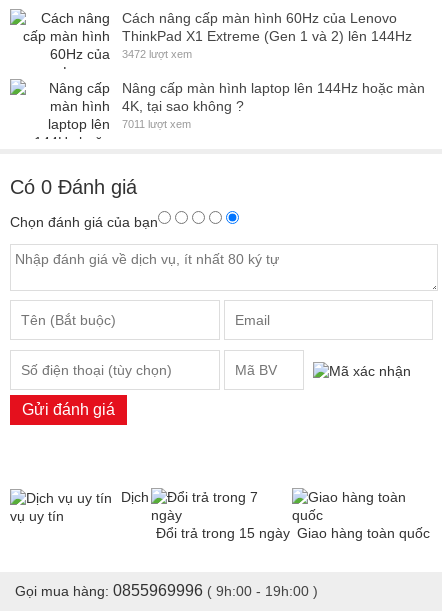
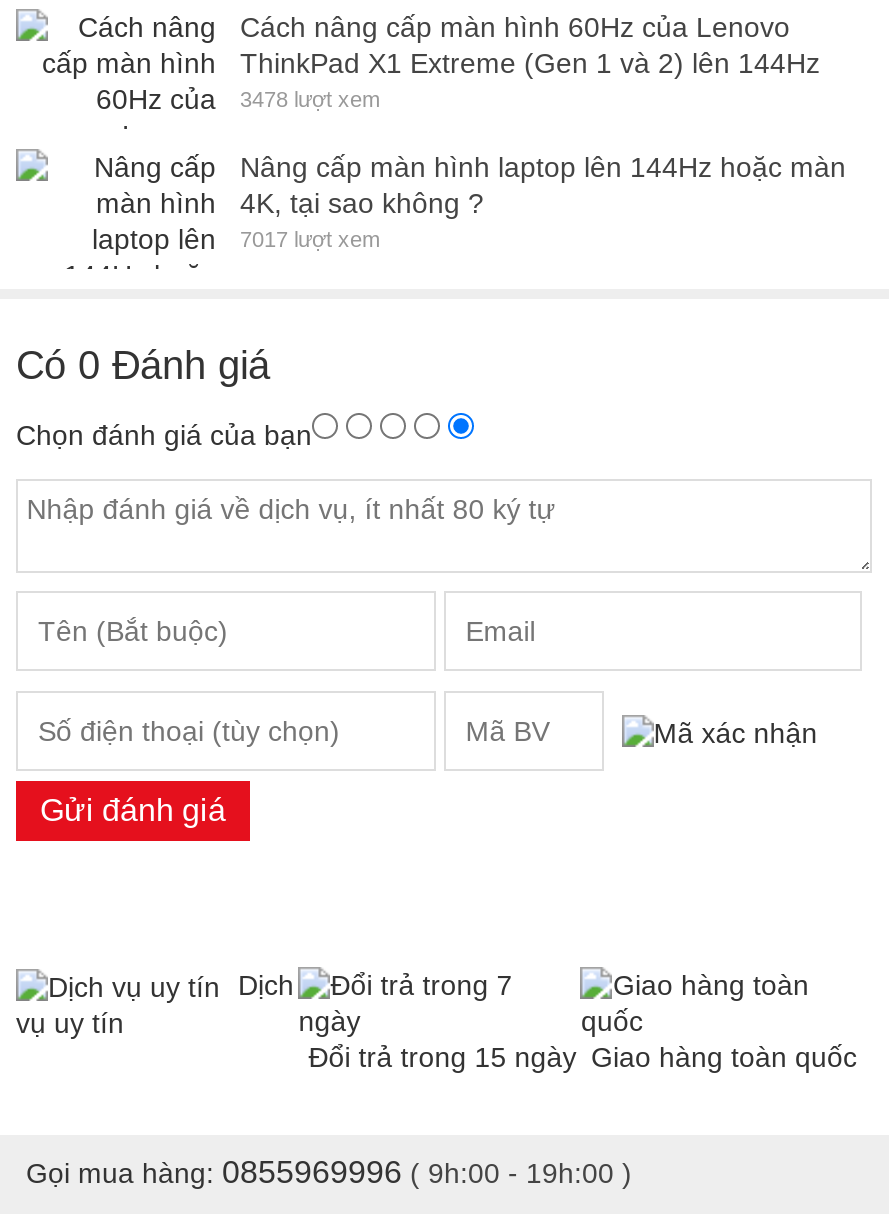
- 3472 lượt xem
+ 3478 lượt xem

- 7011 lượt xem
+ 7017 lượt xem
